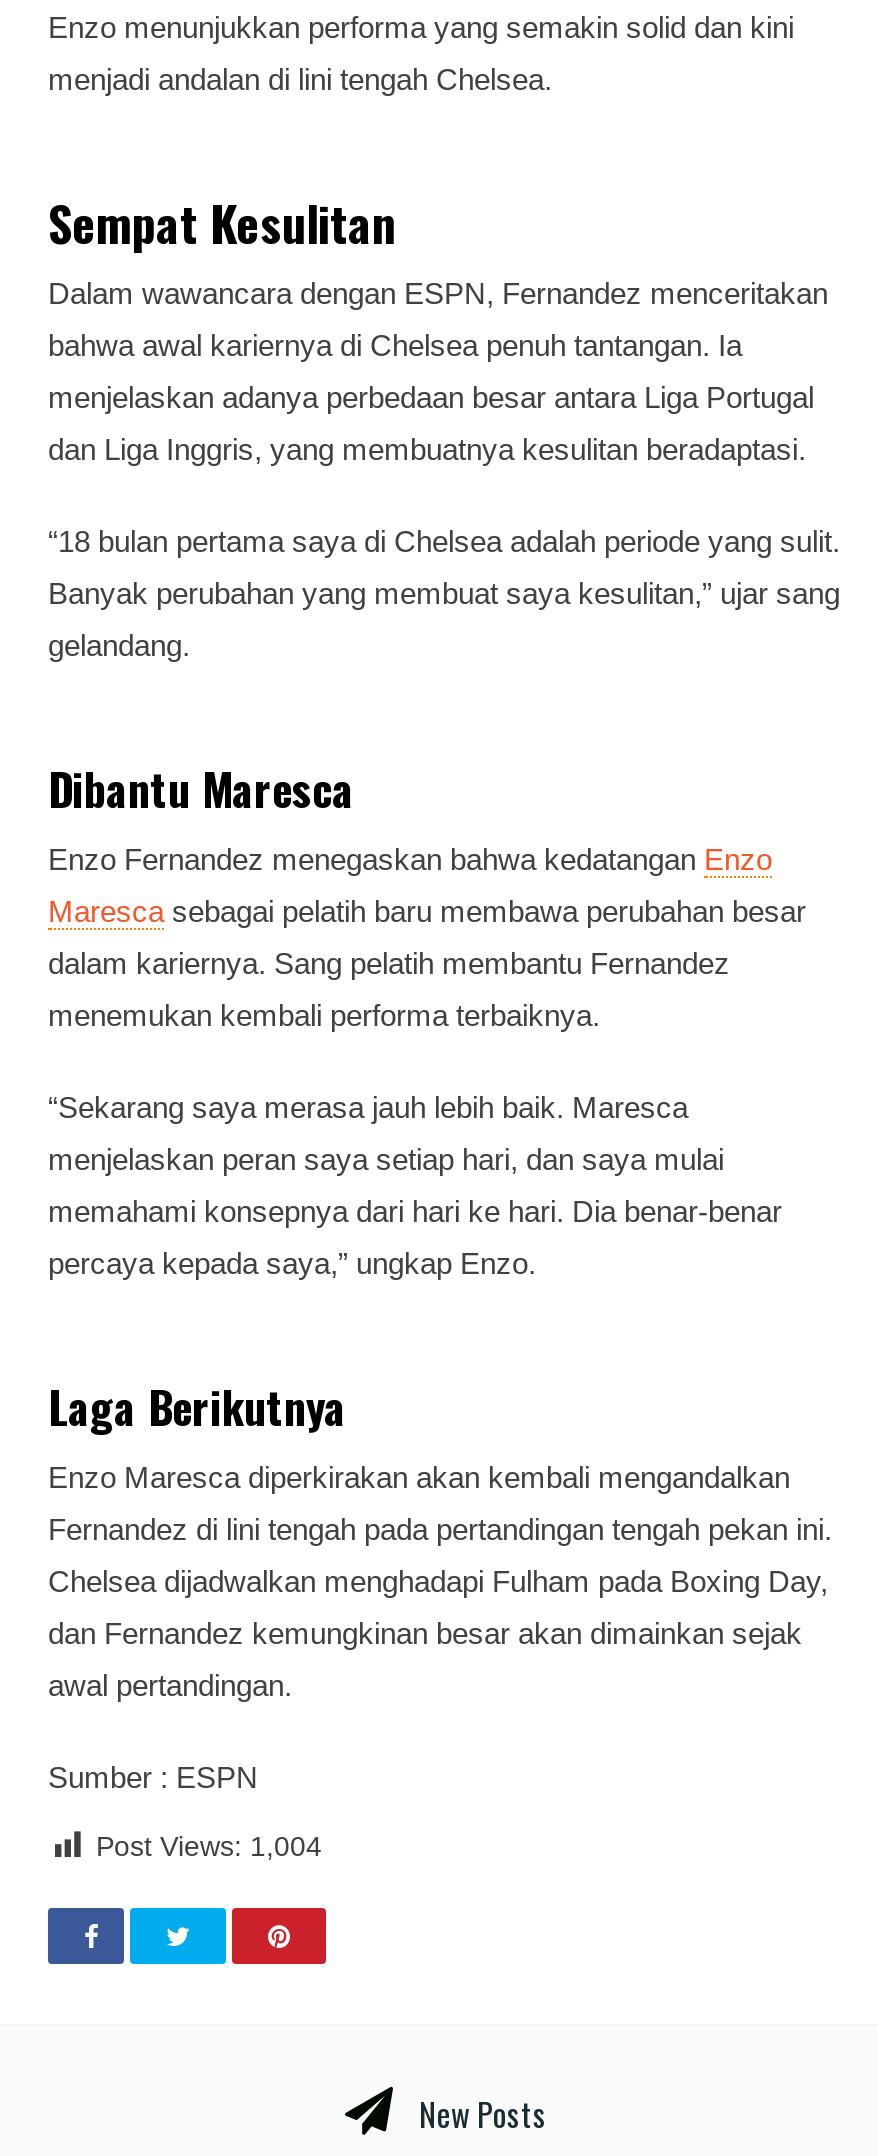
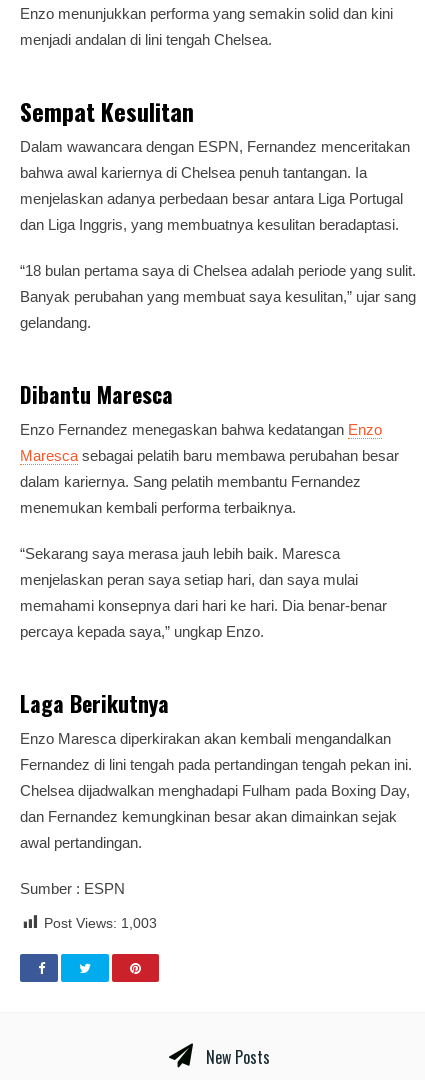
- Post Views: 1,004
+ Post Views: 1,003
